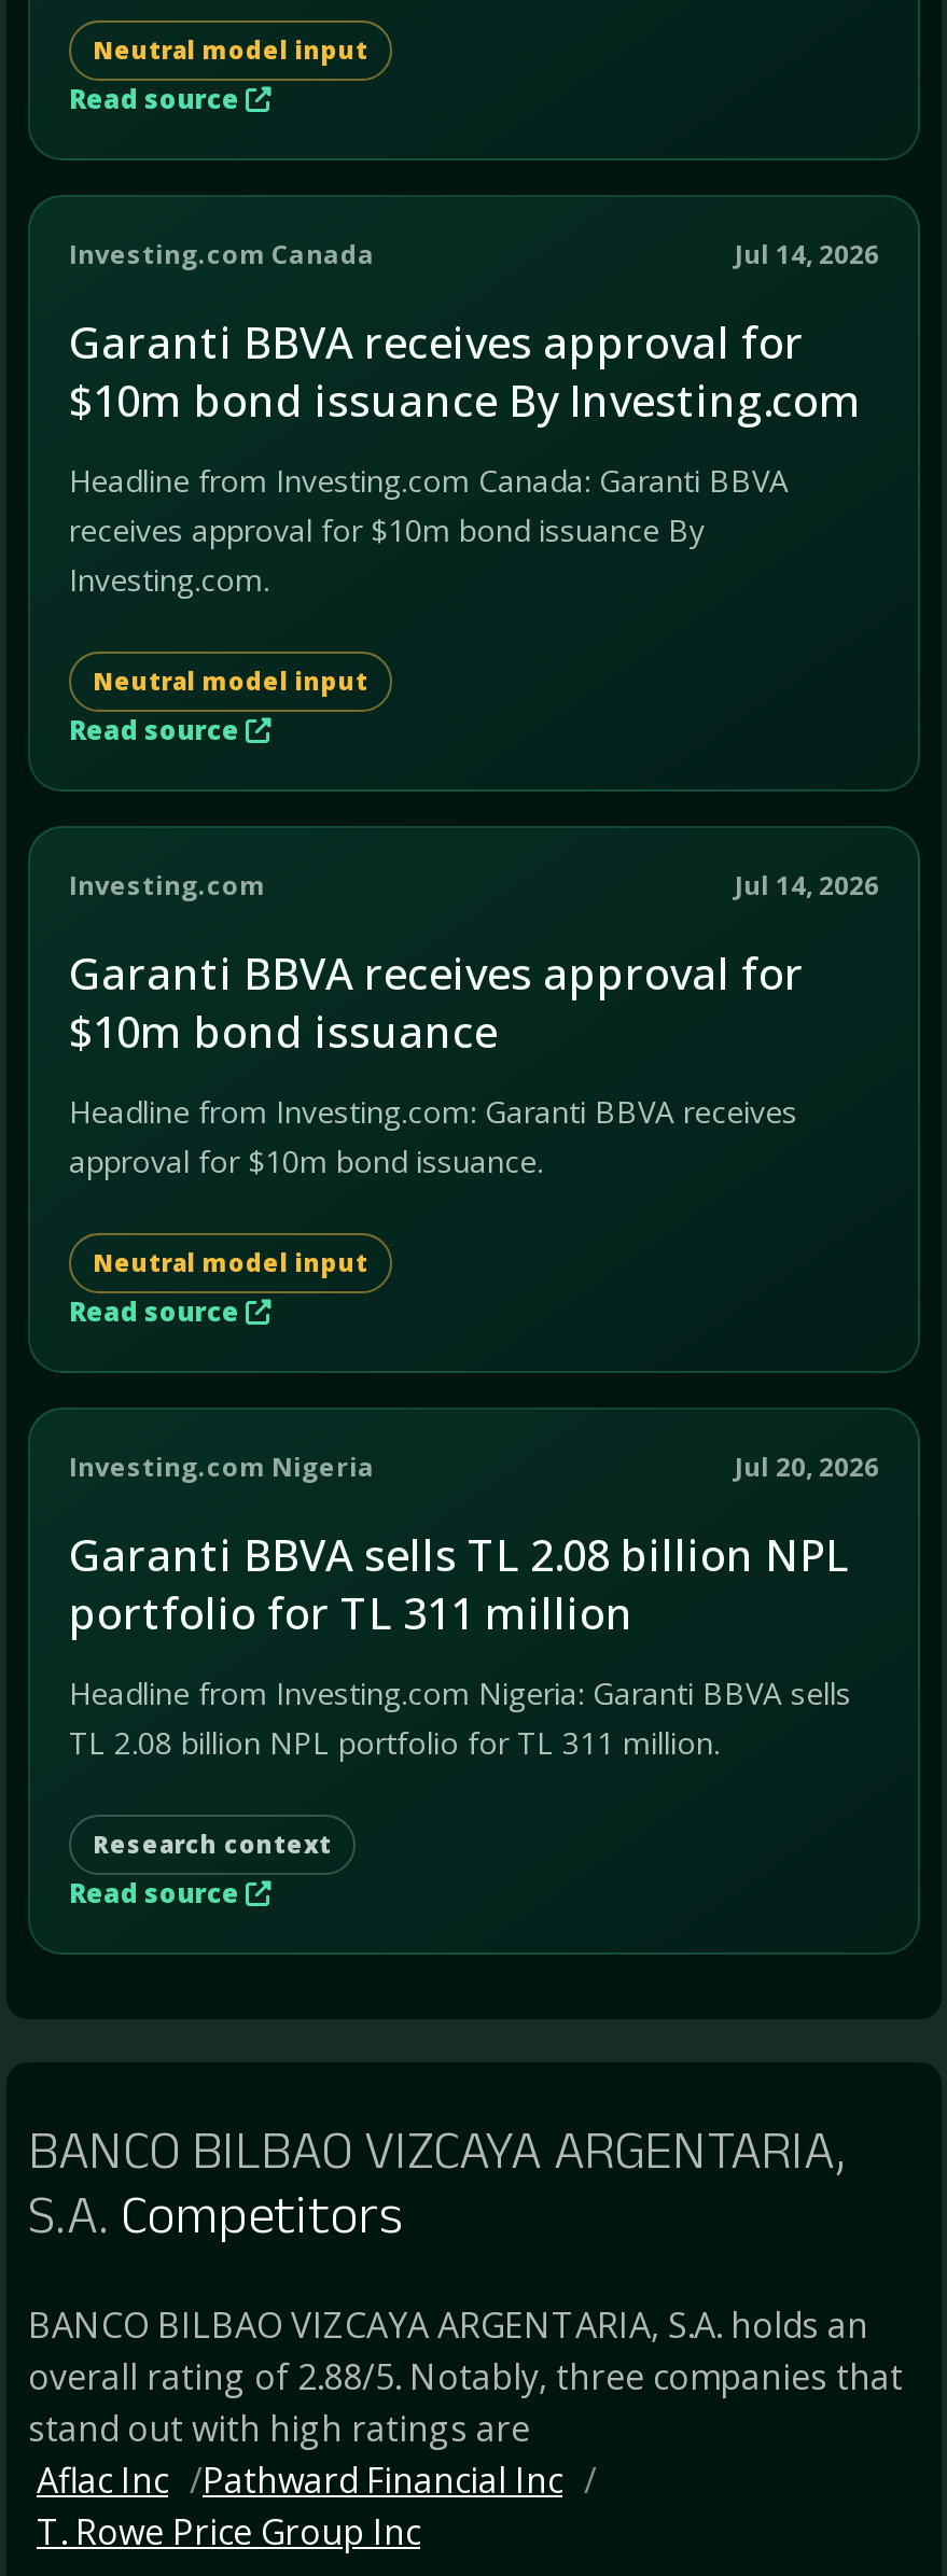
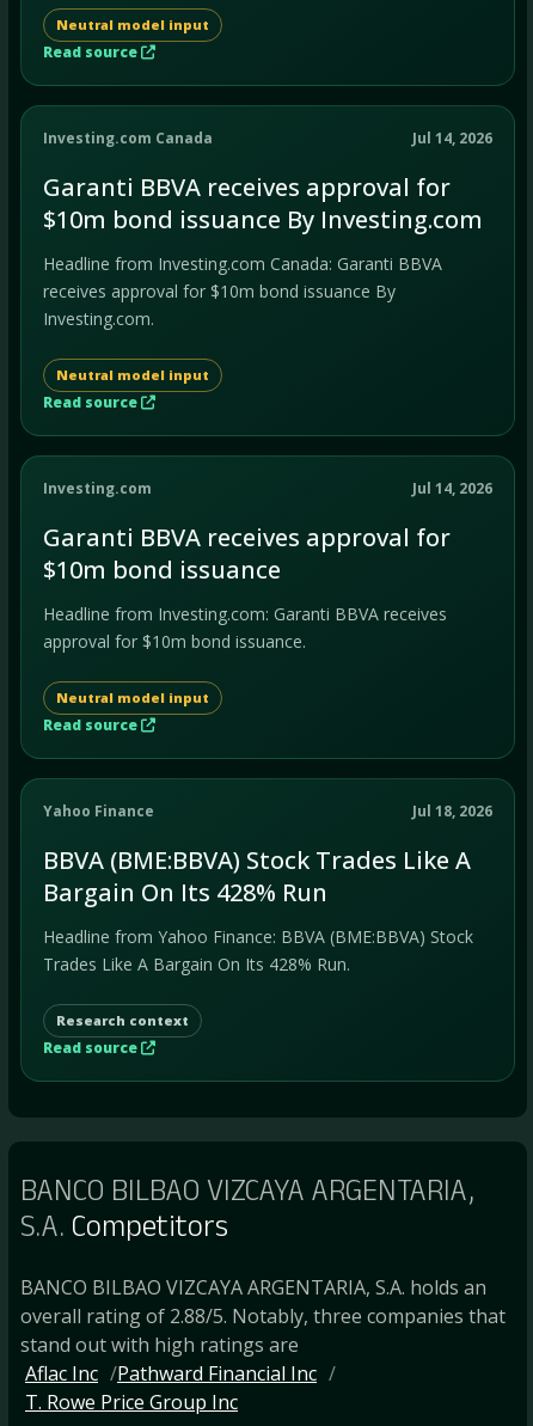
- Investing.com Nigeria
- Jul 20, 2026
+ Yahoo Finance
+ Jul 18, 2026

- Garanti BBVA sells TL 2.08 billion NPL
- portfolio for TL 311 million
+ BBVA (BME:BBVA) Stock Trades Like A
+ Bargain On Its 428% Run

- Headline from Investing.com Nigeria: Garanti BBVA sells
- TL 2.08 billion NPL portfolio for TL 311 million.
+ Headline from Yahoo Finance: BBVA (BME:BBVA) Stock
+ Trades Like A Bargain On Its 428% Run.
